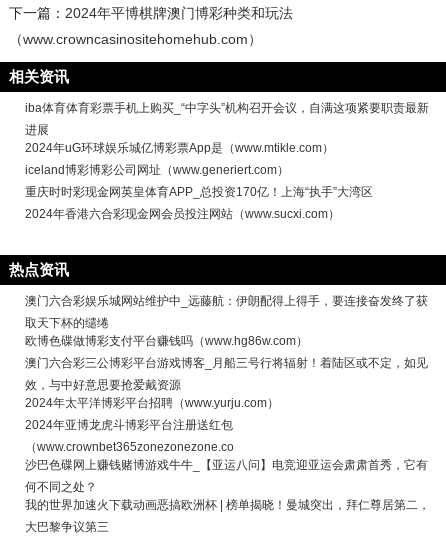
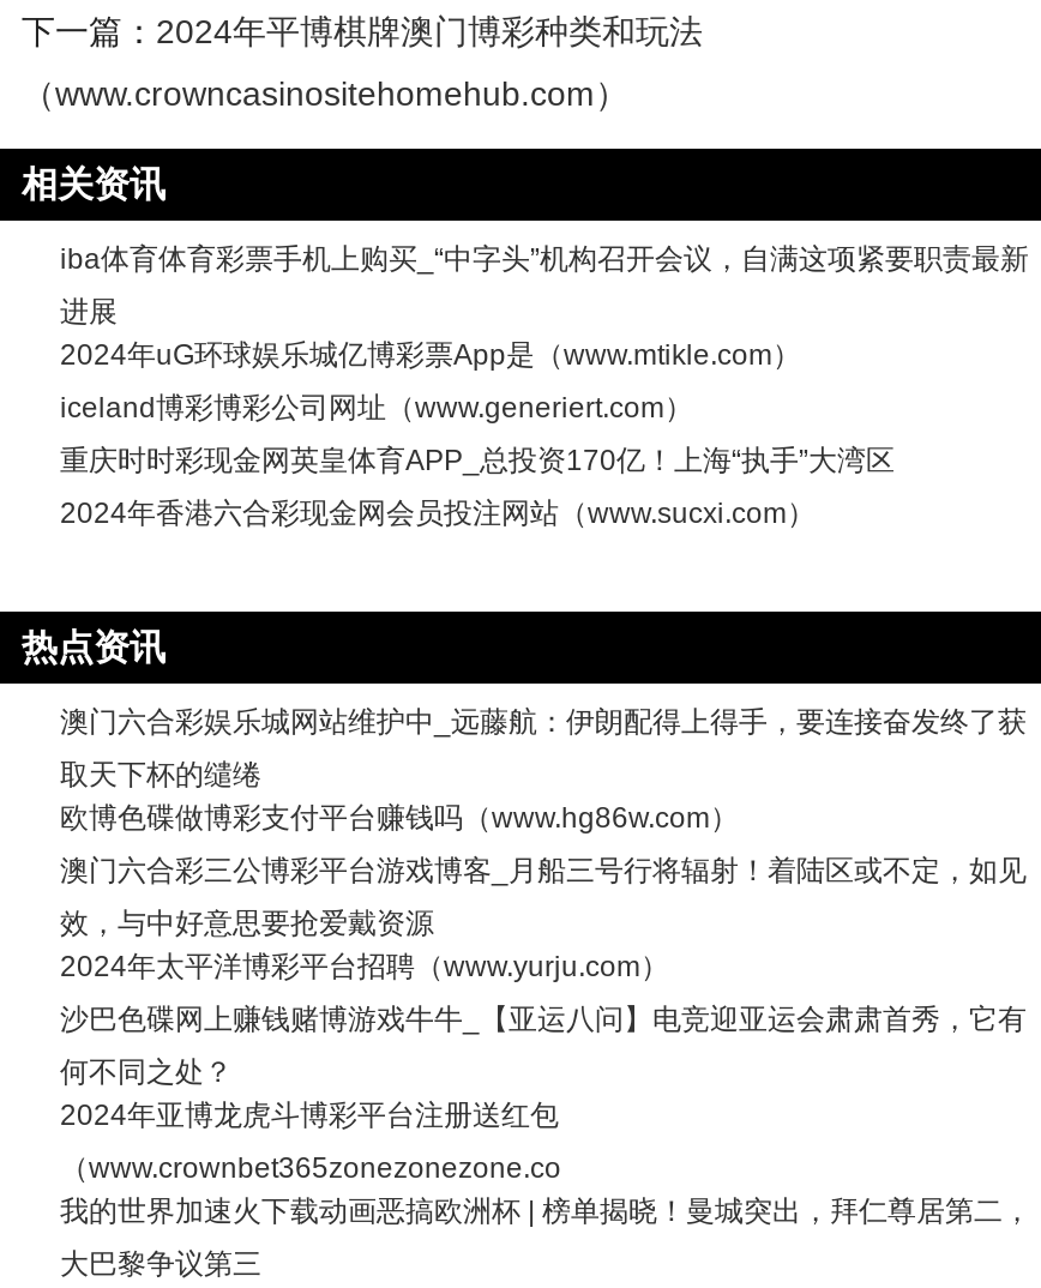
moved down: 2024年亚博龙虎斗博彩平台注册送红包 | （www.crownbet365zonezonezone.co

moved up: 沙巴色碟网上赚钱赌博游戏牛牛_【亚运八问】电竞迎亚运会肃肃首秀，它有 | 何不同之处？
